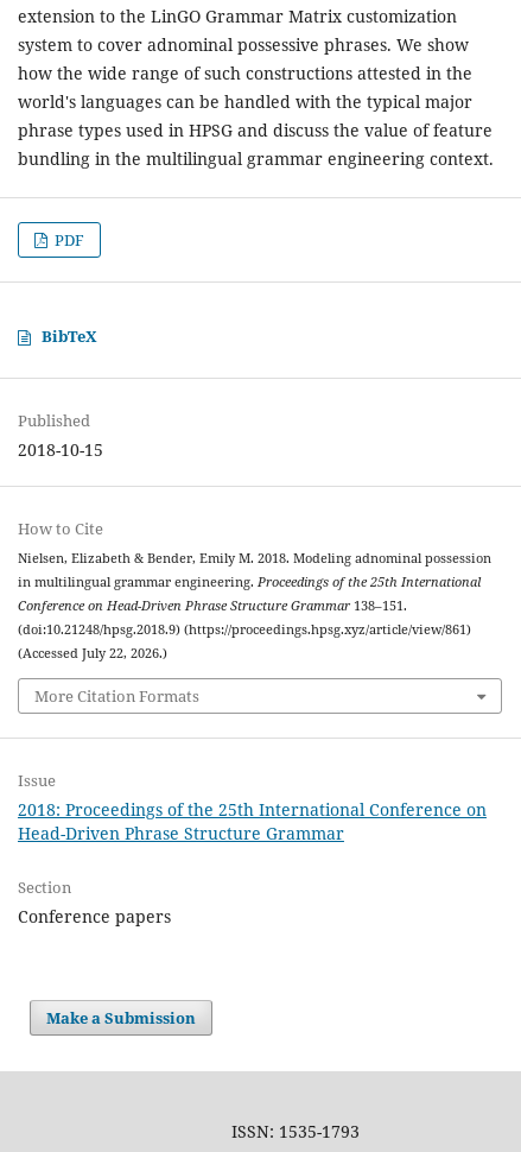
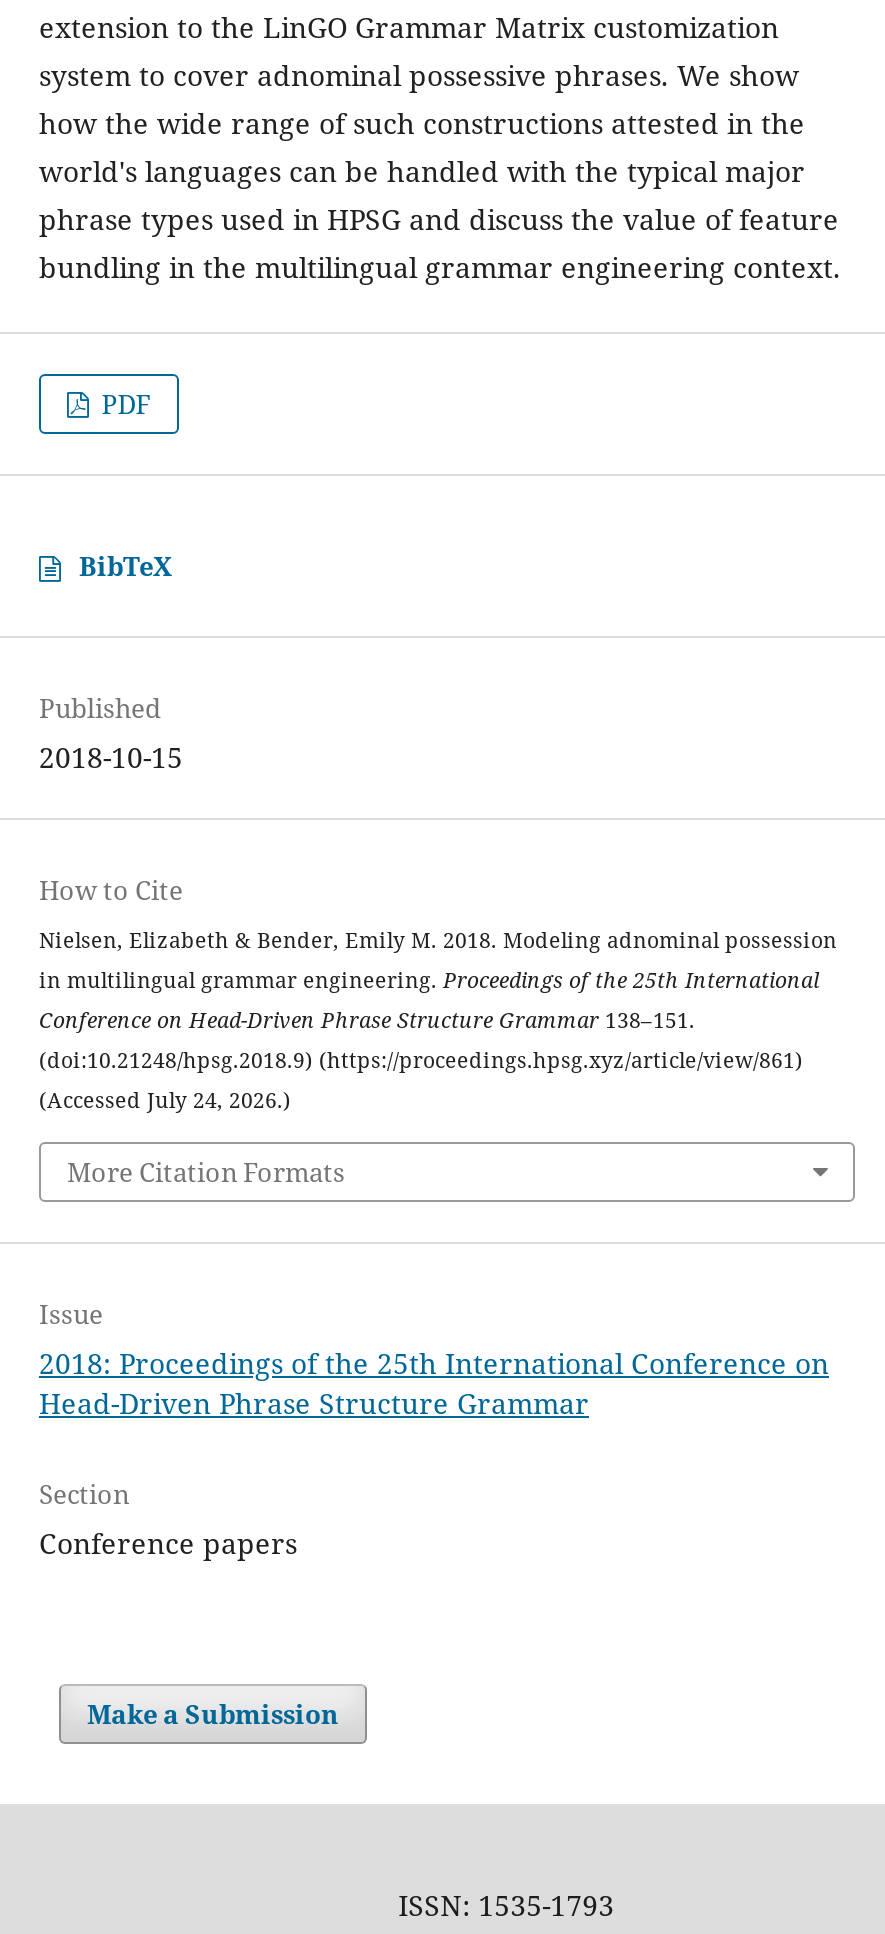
- (Accessed July 22, 2026.)
+ (Accessed July 24, 2026.)
